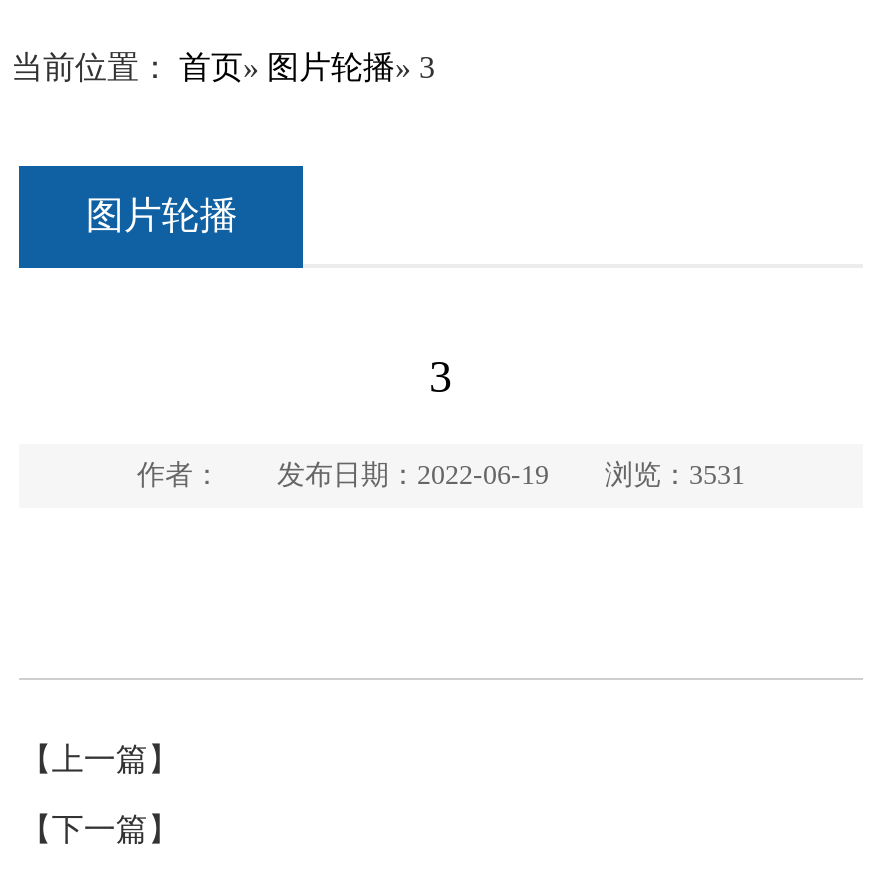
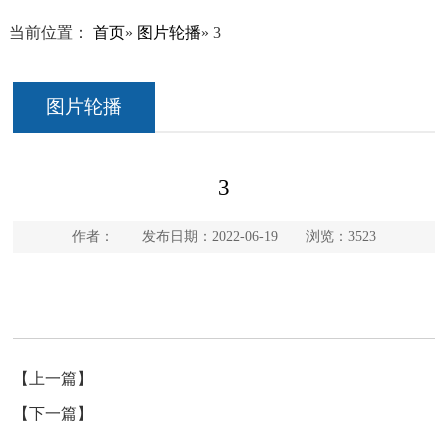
- 作者： 发布日期：2022-06-19 浏览：3531
+ 作者： 发布日期：2022-06-19 浏览：3523
